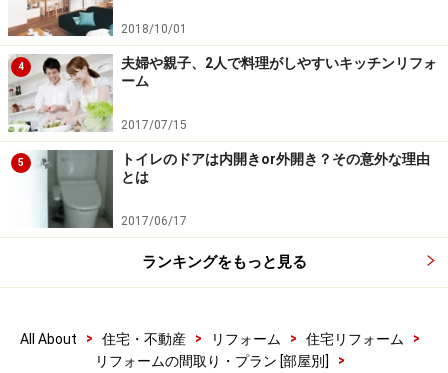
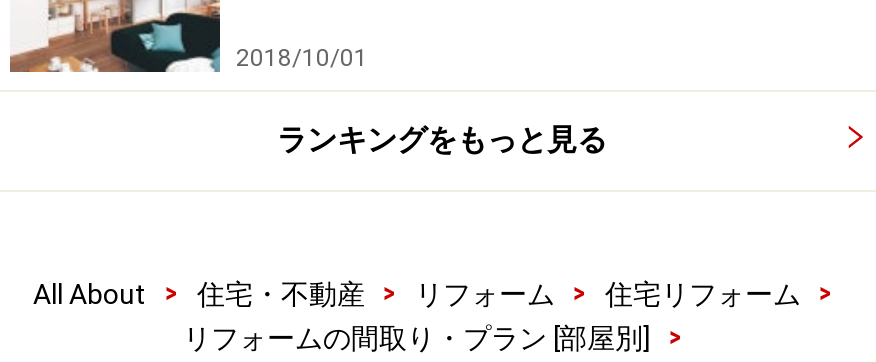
- [image]
- 4
- 夫婦や親子、2人で料理がしやすいキッチンリフォ
- ーム
- 2017/07/15
- 5
- トイレのドアは内開きor外開き？その意外な理由
- とは
- 2017/06/17

- [image]
